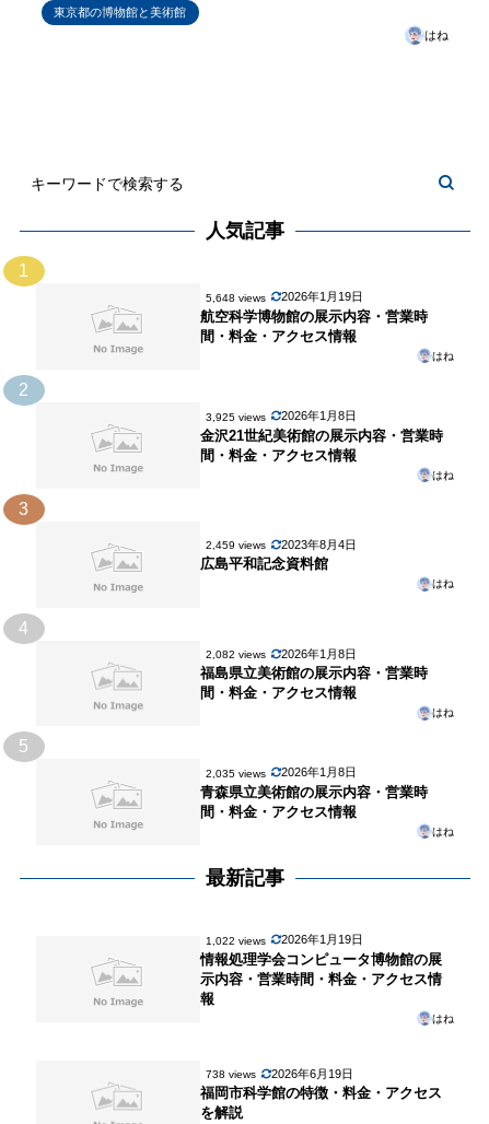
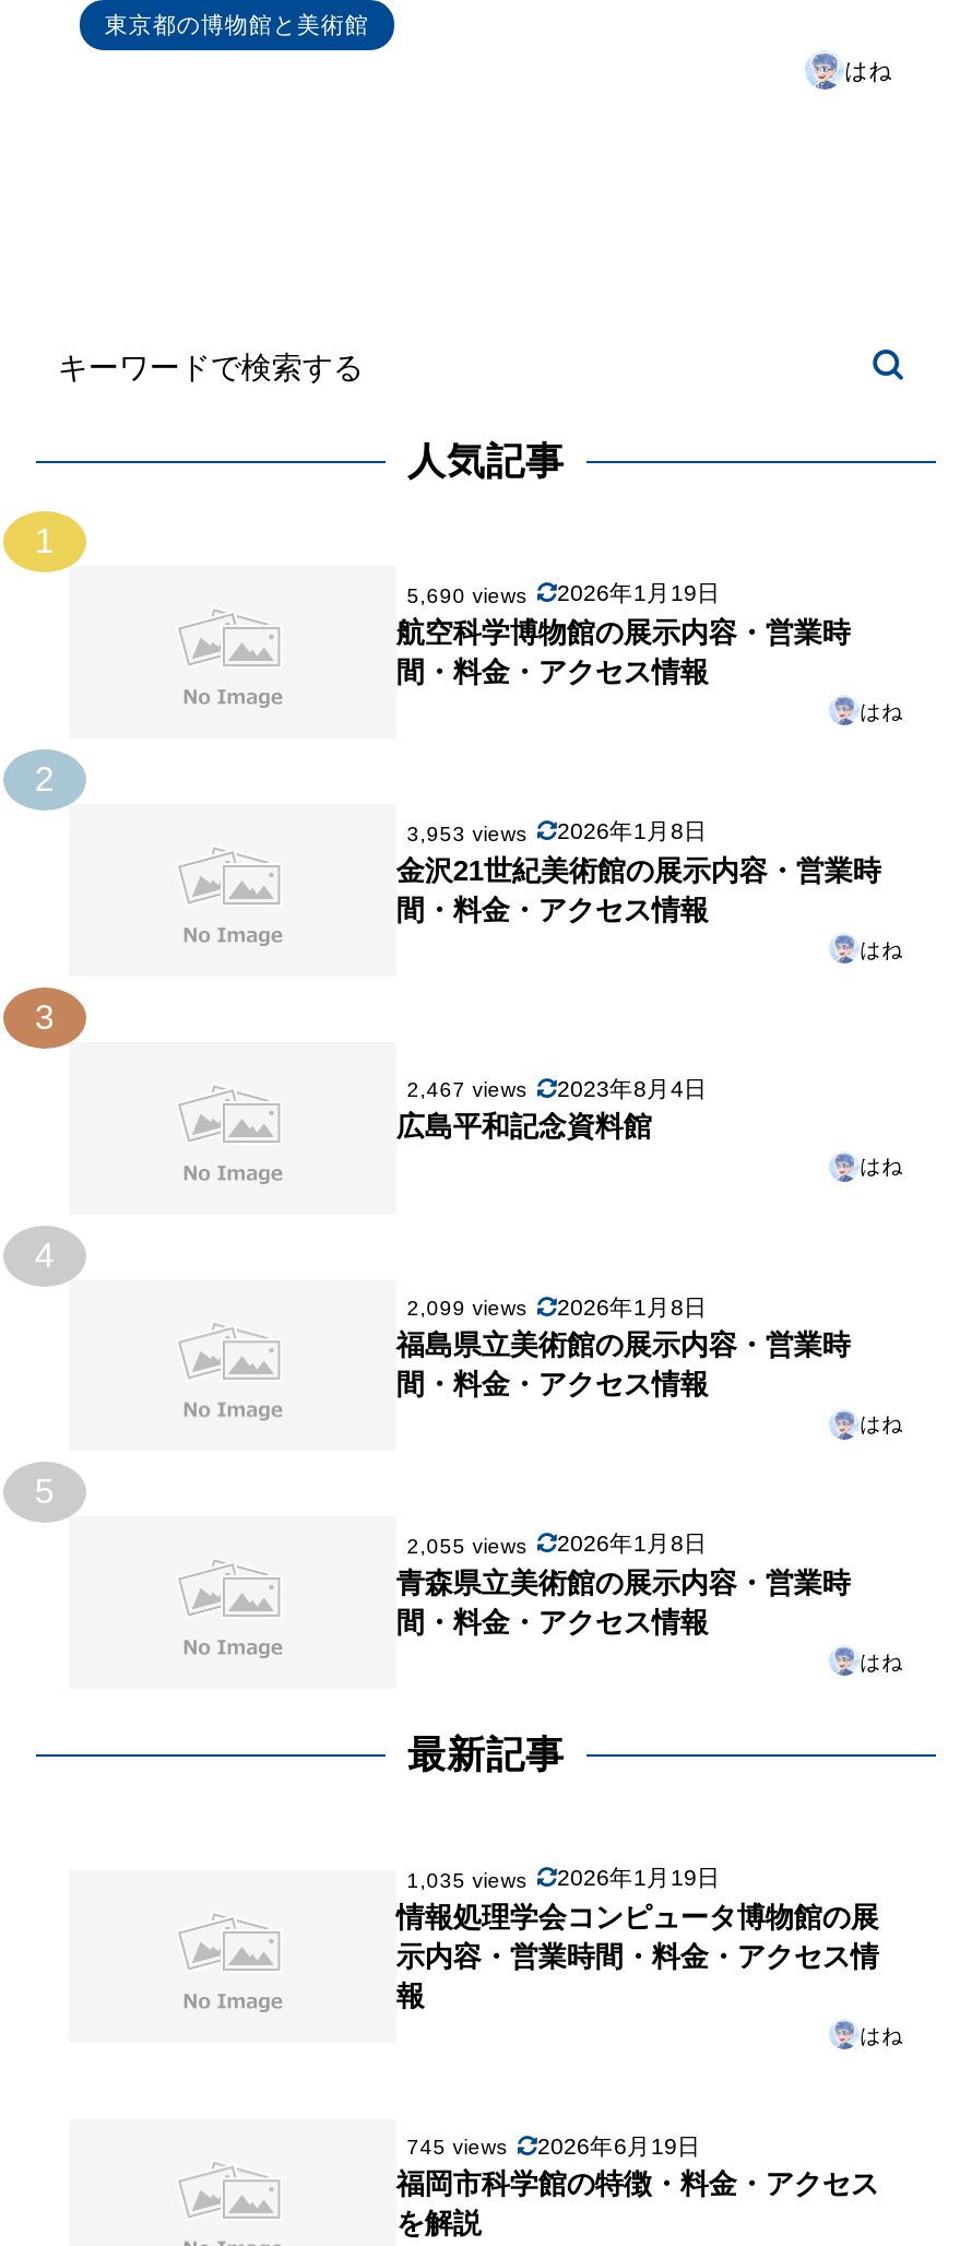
- 5,648 views 2026年1月19日
+ 5,690 views 2026年1月19日

- 3,925 views 2026年1月8日
+ 3,953 views 2026年1月8日

- 2,459 views 2023年8月4日
+ 2,467 views 2023年8月4日

- 2,082 views 2026年1月8日
+ 2,099 views 2026年1月8日

- 2,035 views 2026年1月8日
+ 2,055 views 2026年1月8日

- 1,022 views 2026年1月19日
+ 1,035 views 2026年1月19日

- 738 views 2026年6月19日
+ 745 views 2026年6月19日
